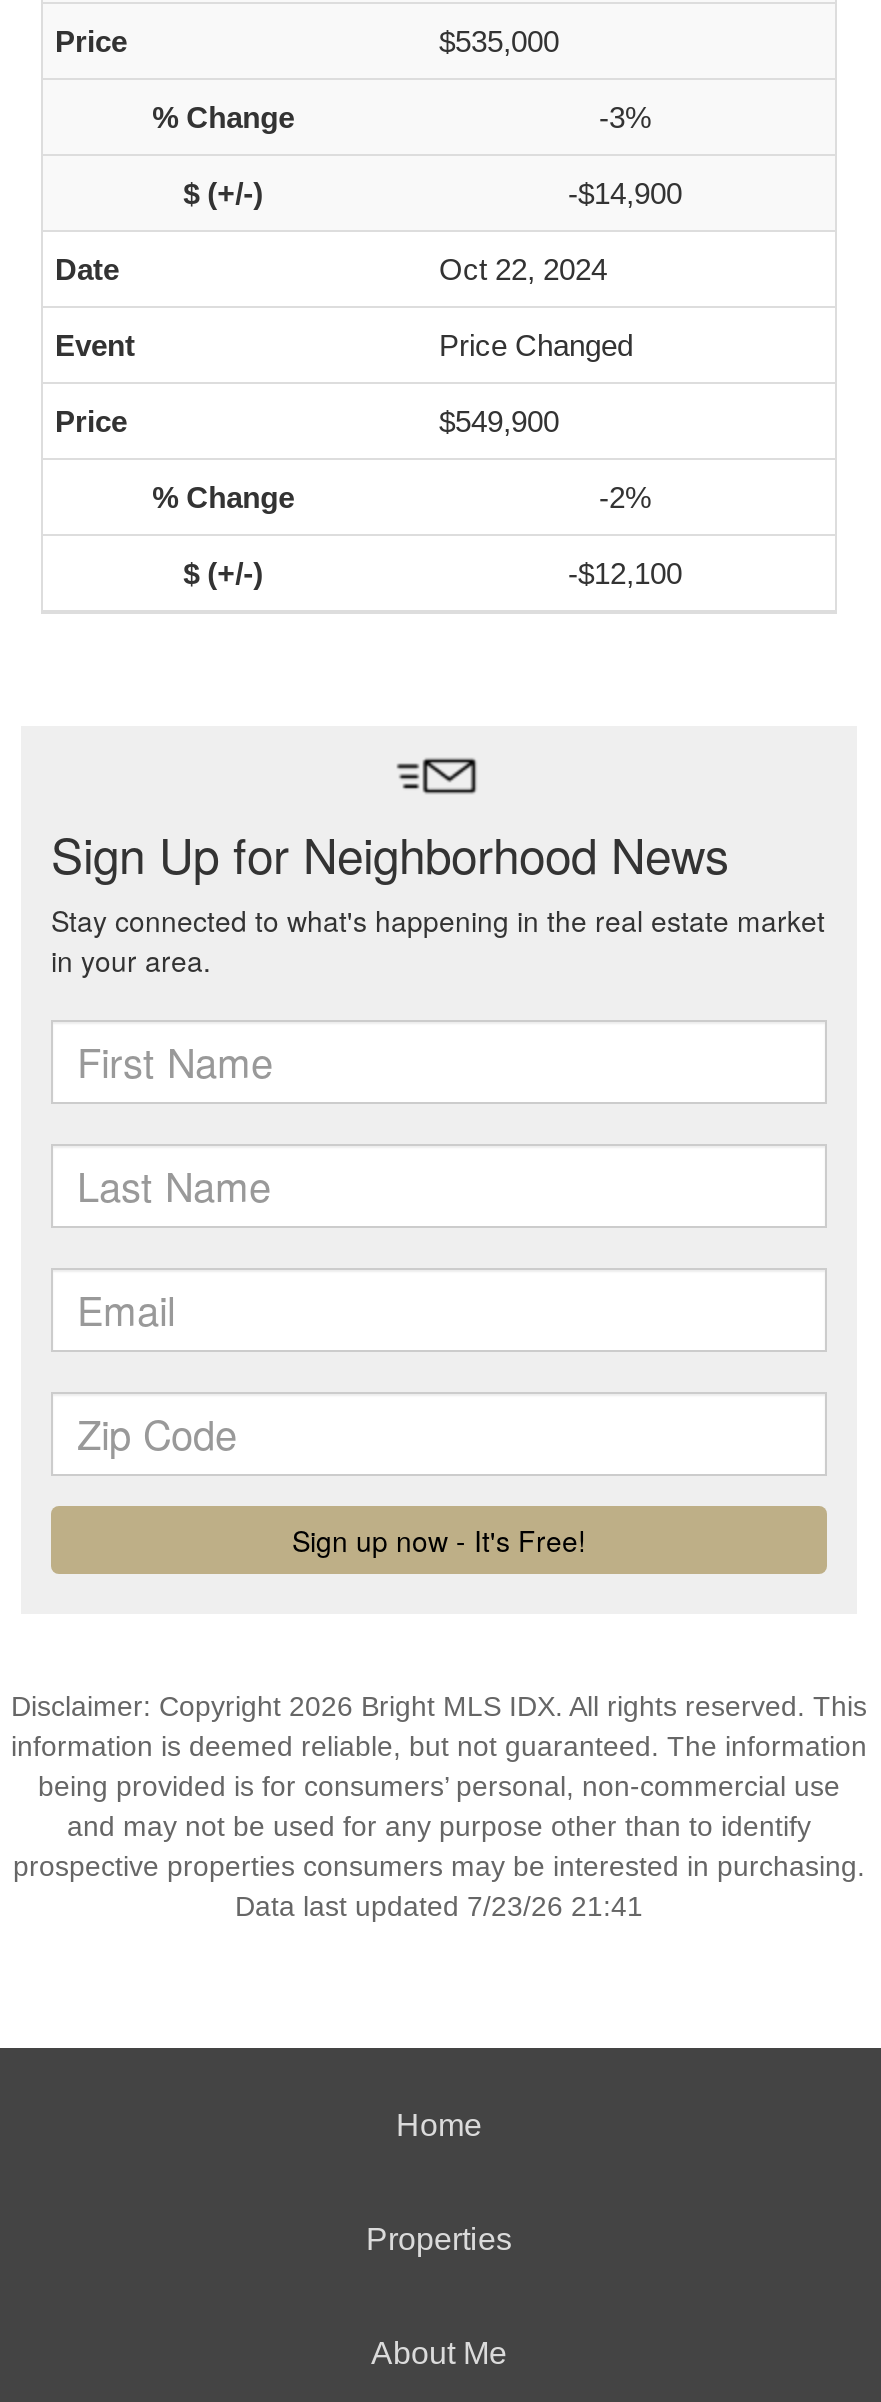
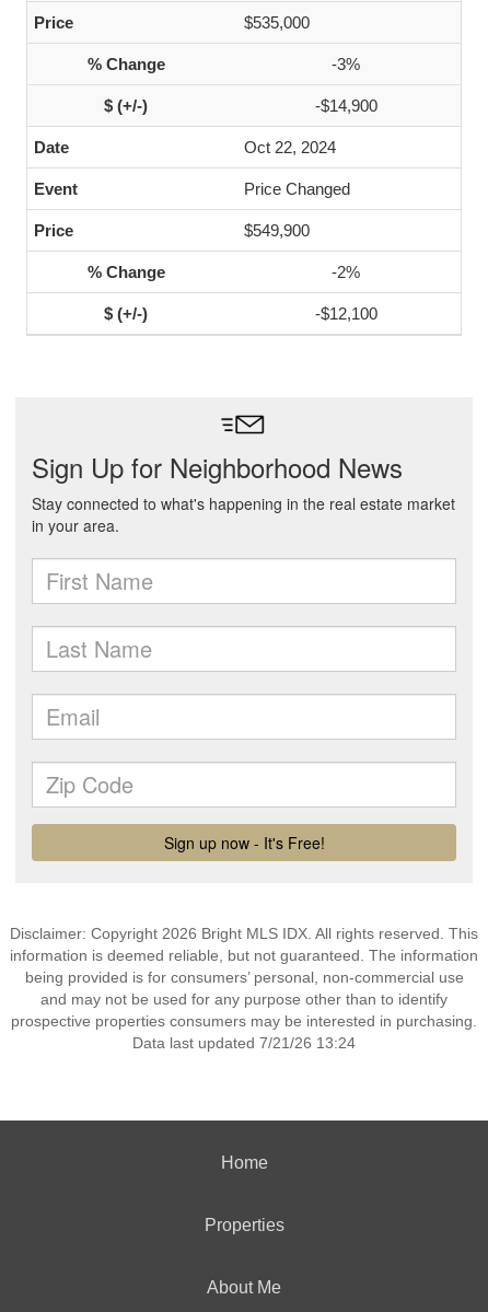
- Data last updated 7/23/26 21:41
+ Data last updated 7/21/26 13:24
